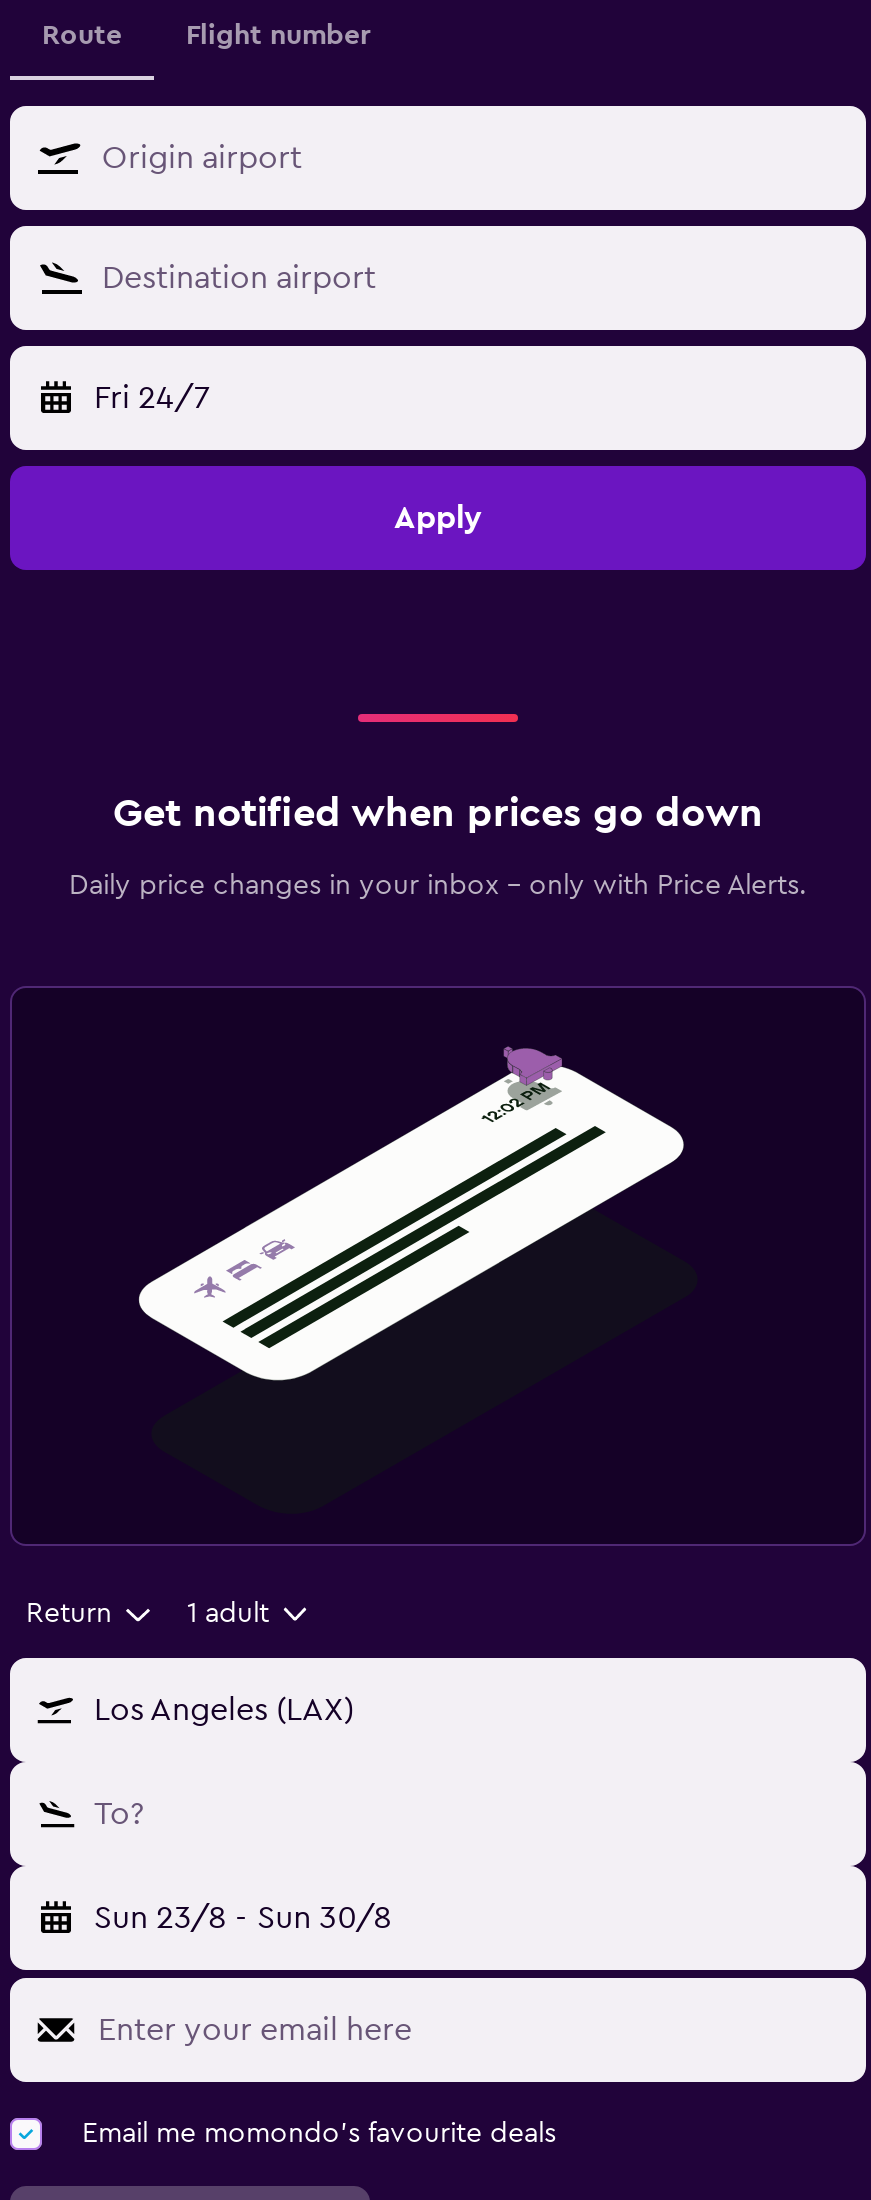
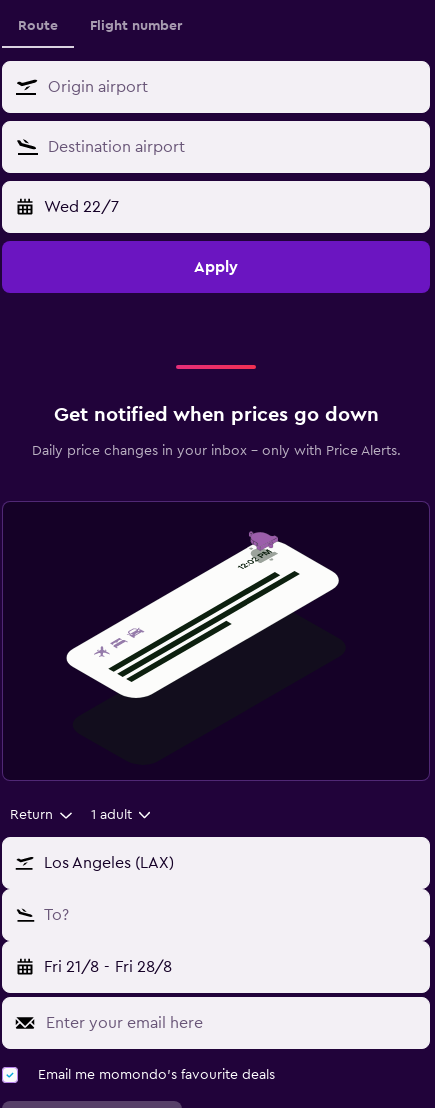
- Fri 24/7
+ Wed 22/7

- Sun 23/8 - Sun 30/8
+ Fri 21/8 - Fri 28/8
